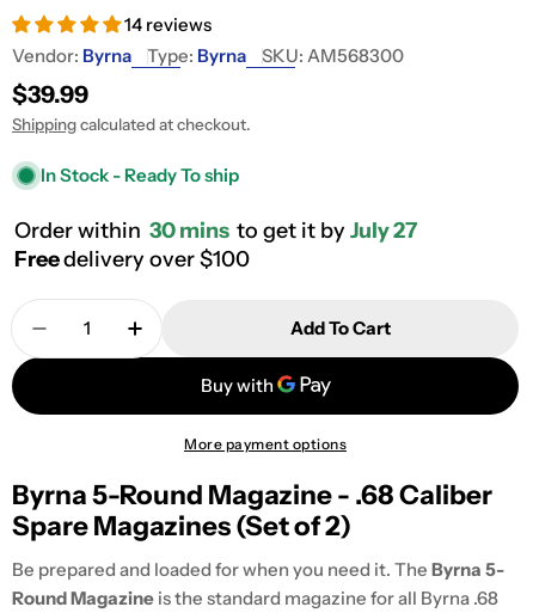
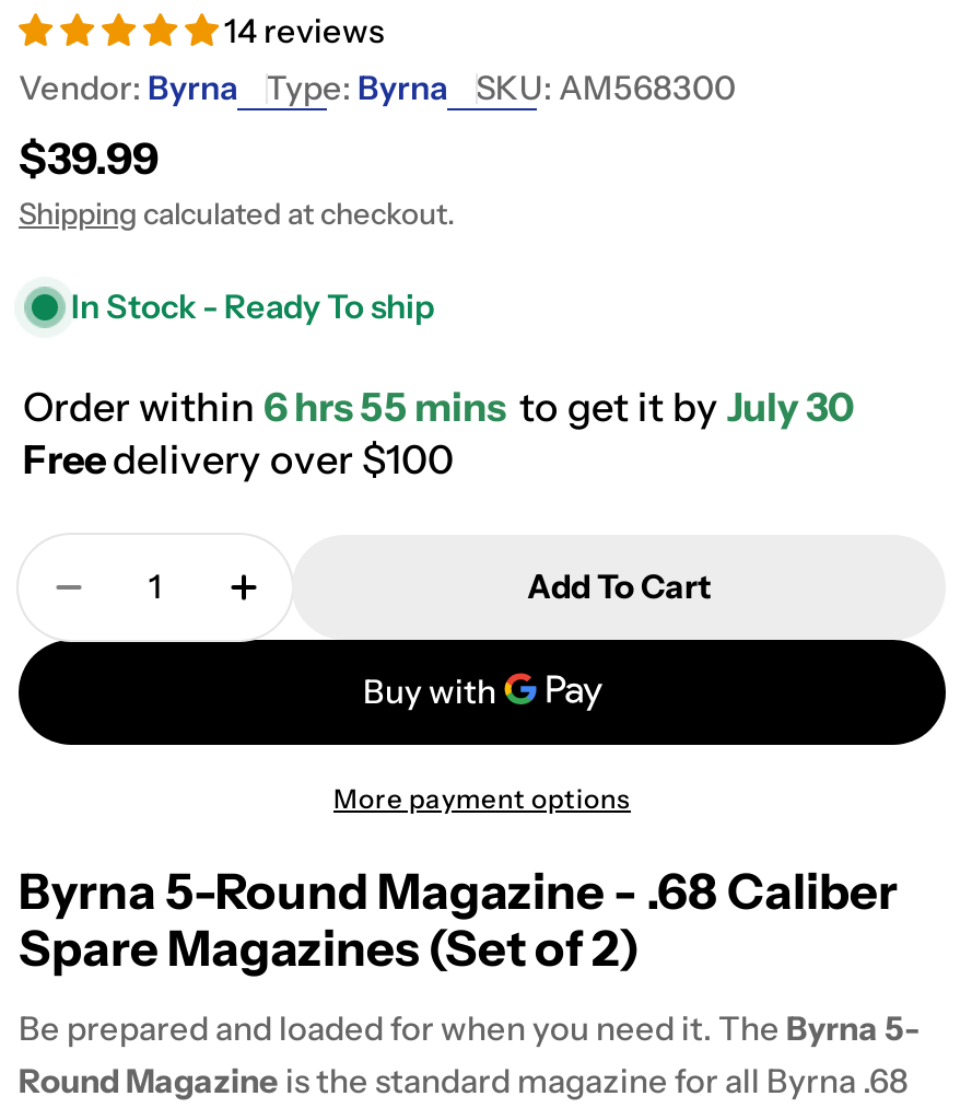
- Order within 30 mins to get it by July 27
+ Order within 6 hrs 55 mins to get it by July 30
